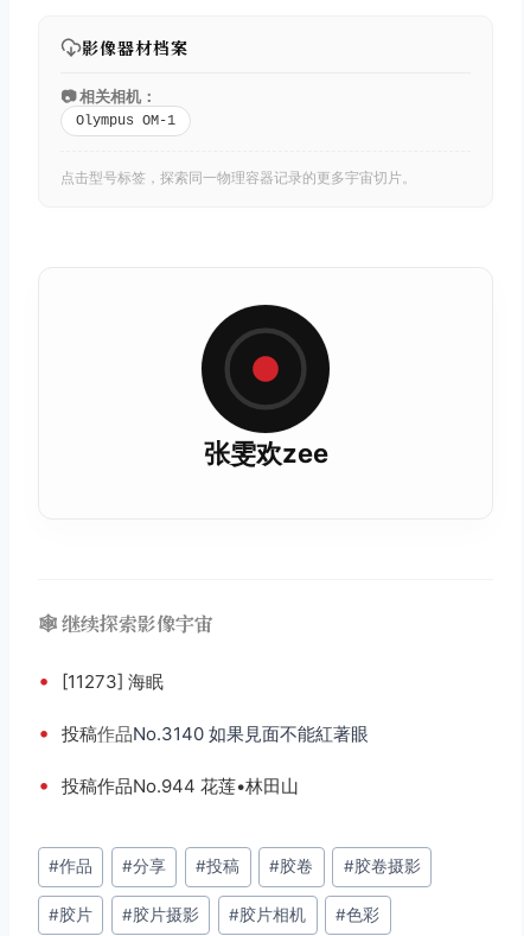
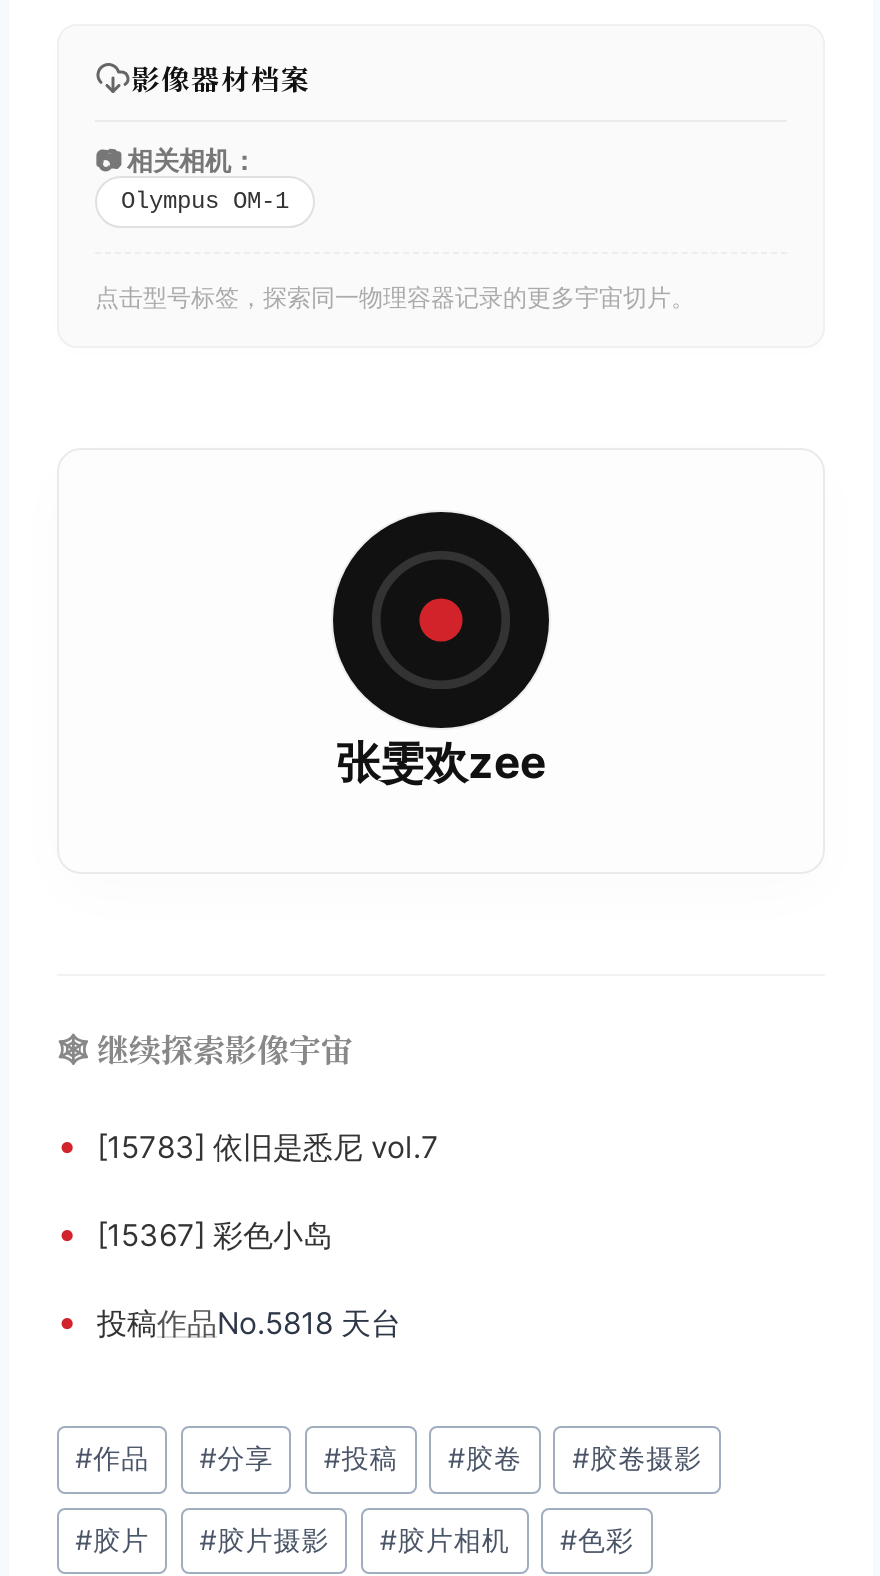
- • [11273] 海眠
+ • [15783] 依旧是悉尼 vol.7

- • 投稿作品No.3140 如果見面不能紅著眼
+ • [15367] 彩色小岛

- • 投稿作品No.944 花莲•林田山
+ • 投稿作品No.5818 天台
